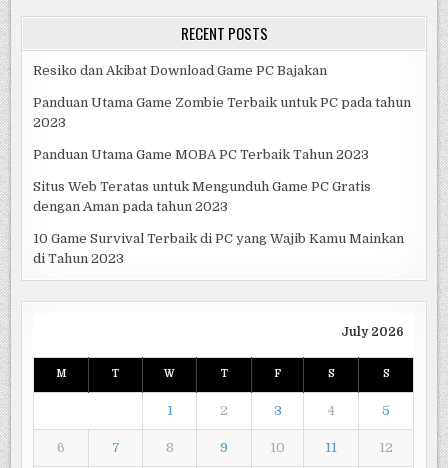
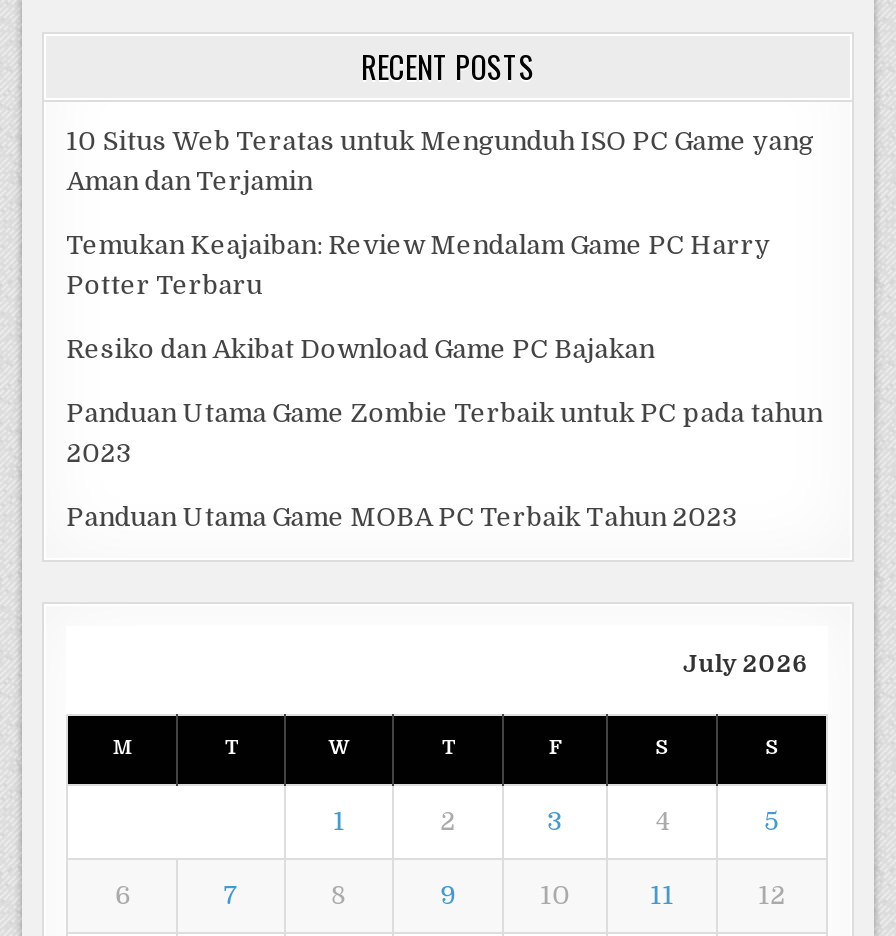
+ 10 Situs Web Teratas untuk Mengunduh ISO PC Game yang
+ Aman dan Terjamin
+ Temukan Keajaiban: Review Mendalam Game PC Harry
+ Potter Terbaru

moved down: Resiko dan Akibat Download Game PC Bajakan | Panduan Utama Game Zombie Terbaik untuk PC pada tahun | 2023 | Panduan Utama Game MOBA PC Terbaik Tahun 2023

- Situs Web Teratas untuk Mengunduh Game PC Gratis
- dengan Aman pada tahun 2023
- 10 Game Survival Terbaik di PC yang Wajib Kamu Mainkan
- di Tahun 2023
